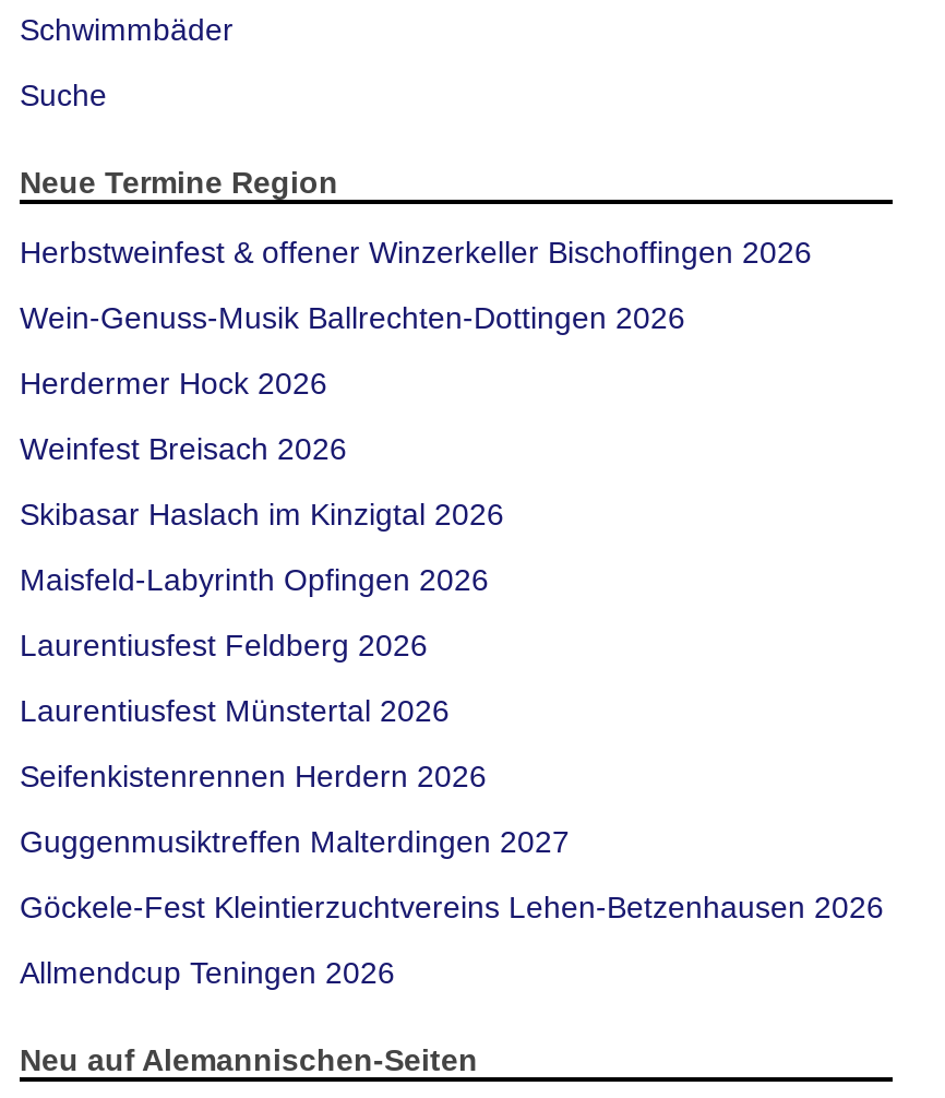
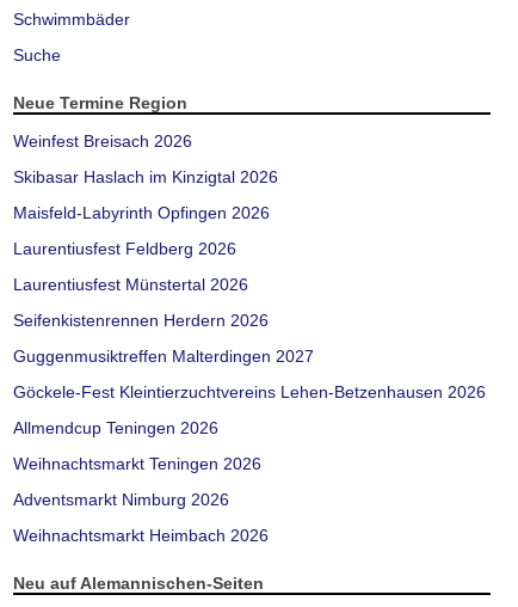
- Herbstweinfest & offener Winzerkeller Bischoffingen 2026
- Wein-Genuss-Musik Ballrechten-Dottingen 2026
- Herdermer Hock 2026

moved up: Weinfest Breisach 2026 | Skibasar Haslach im Kinzigtal 2026 | Maisfeld-Labyrinth Opfingen 2026 | ... | Göckele-Fest Kleintierzuchtvereins Lehen-Betzenhausen 2026 | Allmendcup Teningen 2026

+ Weihnachtsmarkt Teningen 2026
+ Adventsmarkt Nimburg 2026
+ Weihnachtsmarkt Heimbach 2026
